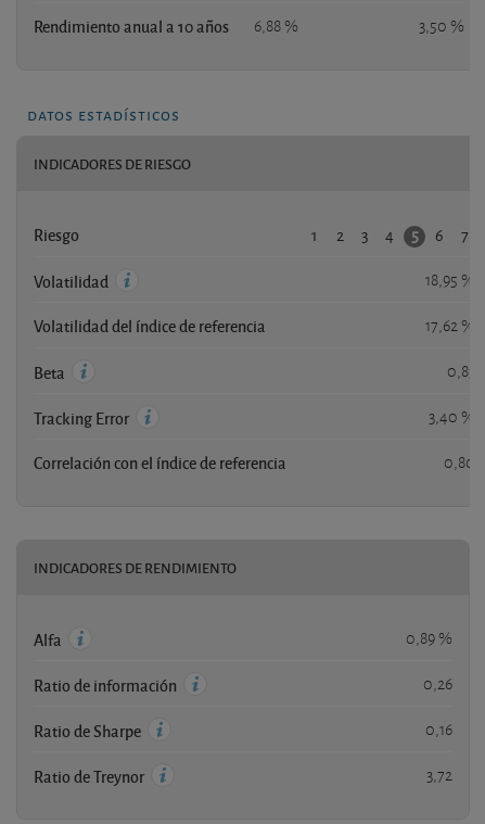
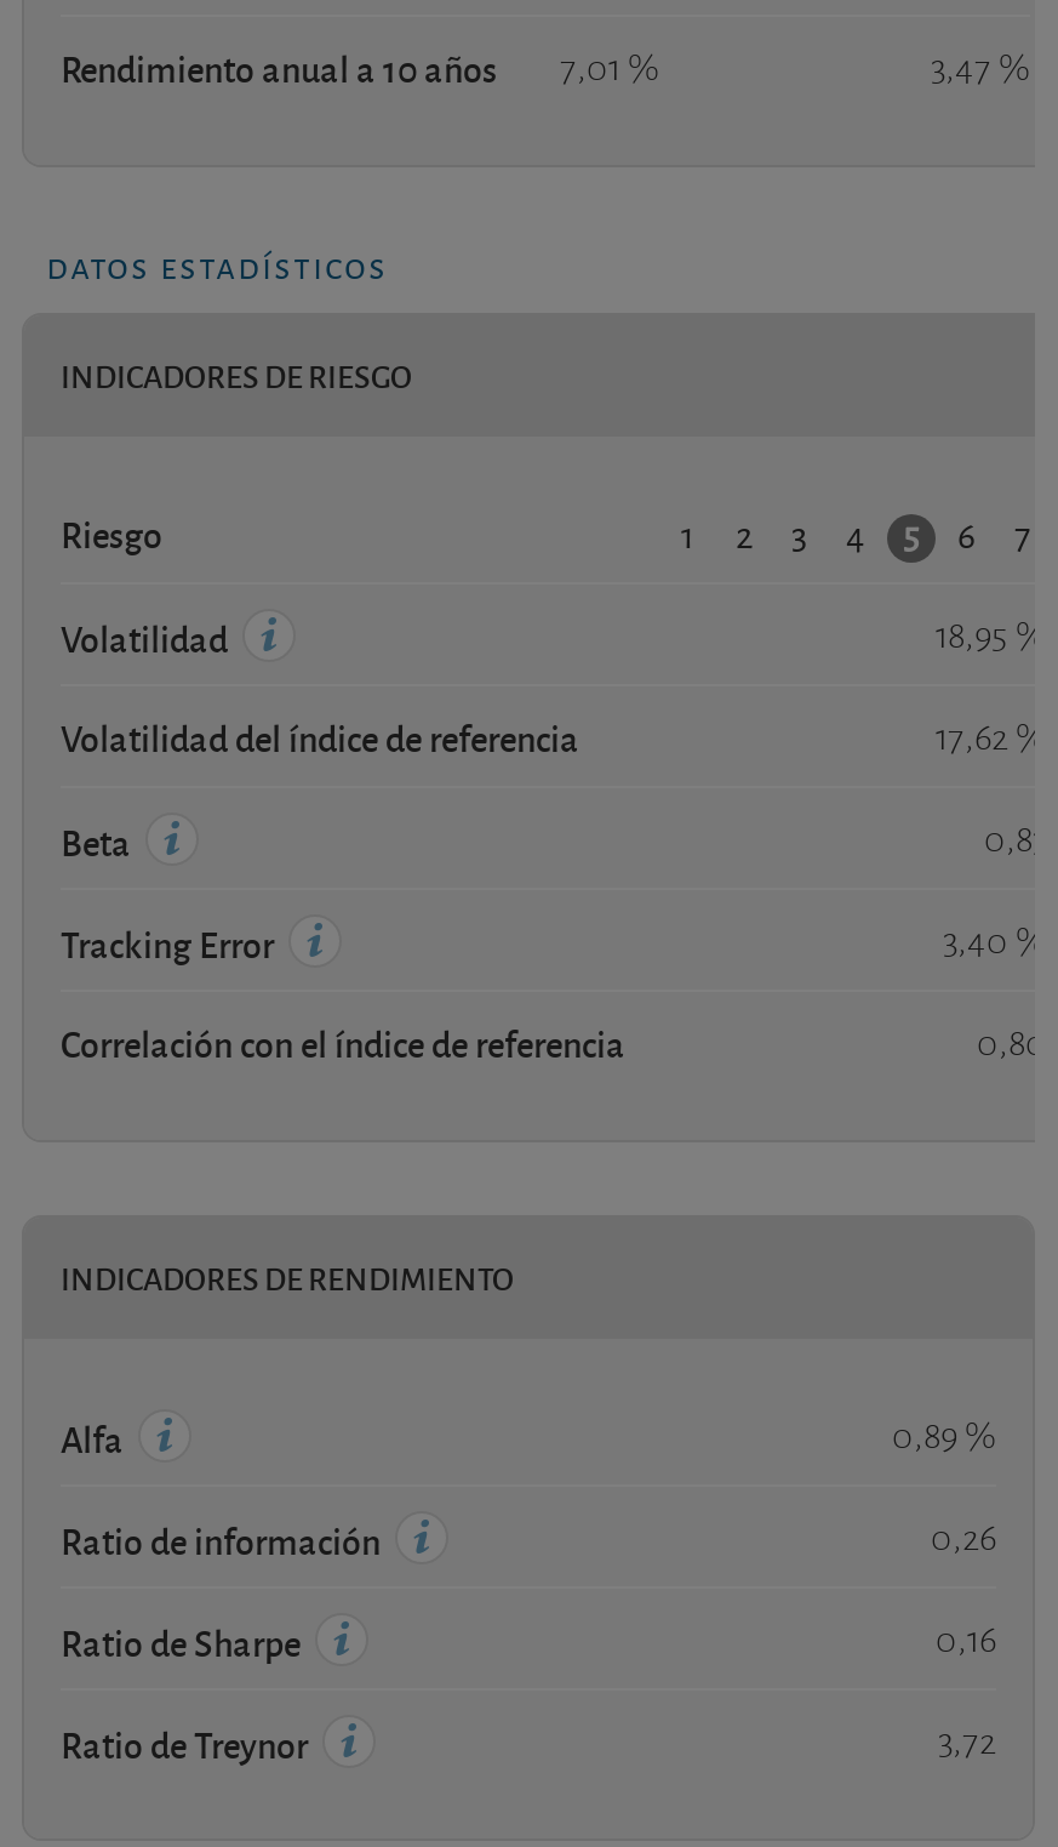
- Rendimiento anual a 10 años 6,88 %
+ Rendimiento anual a 10 años 7,01 %

- 3,50 %
+ 3,47 %
